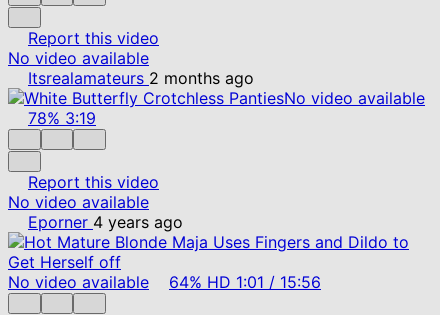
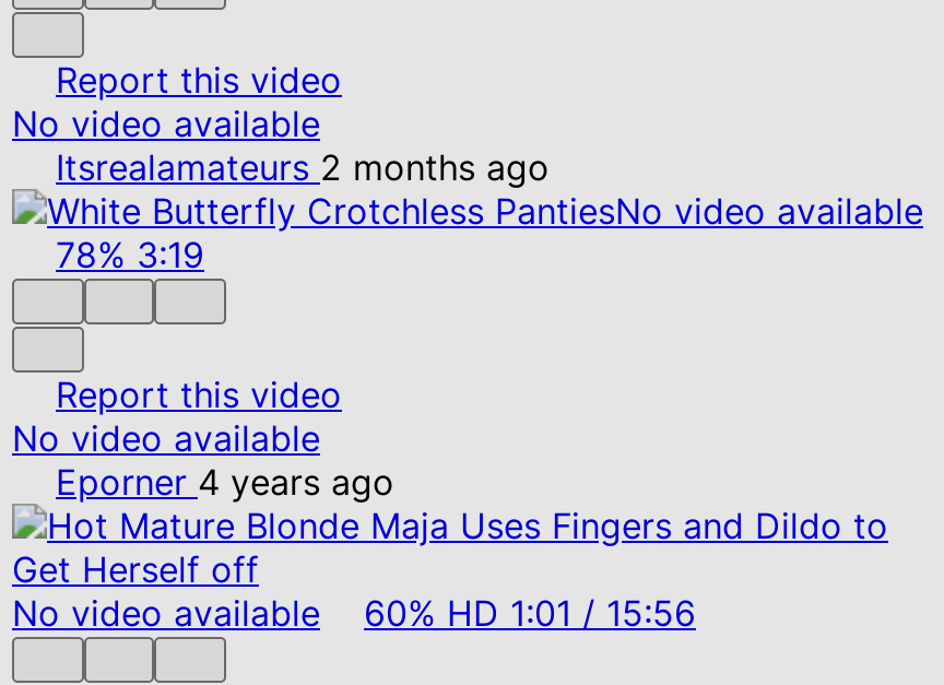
- No video available 64% HD 1:01 / 15:56
+ No video available 60% HD 1:01 / 15:56
